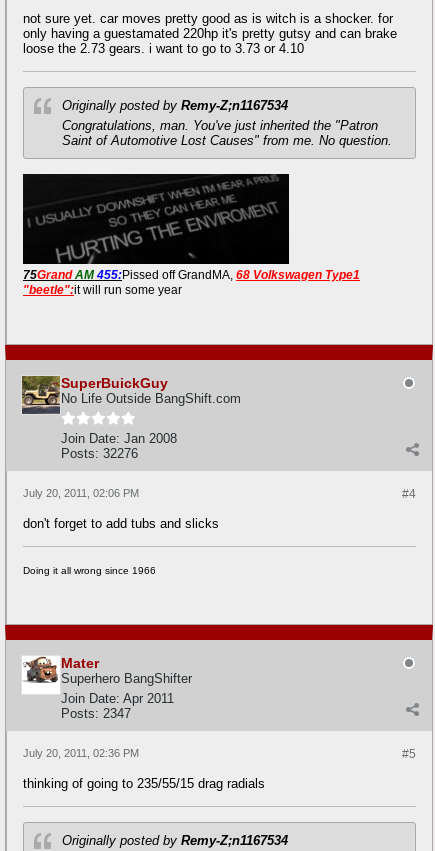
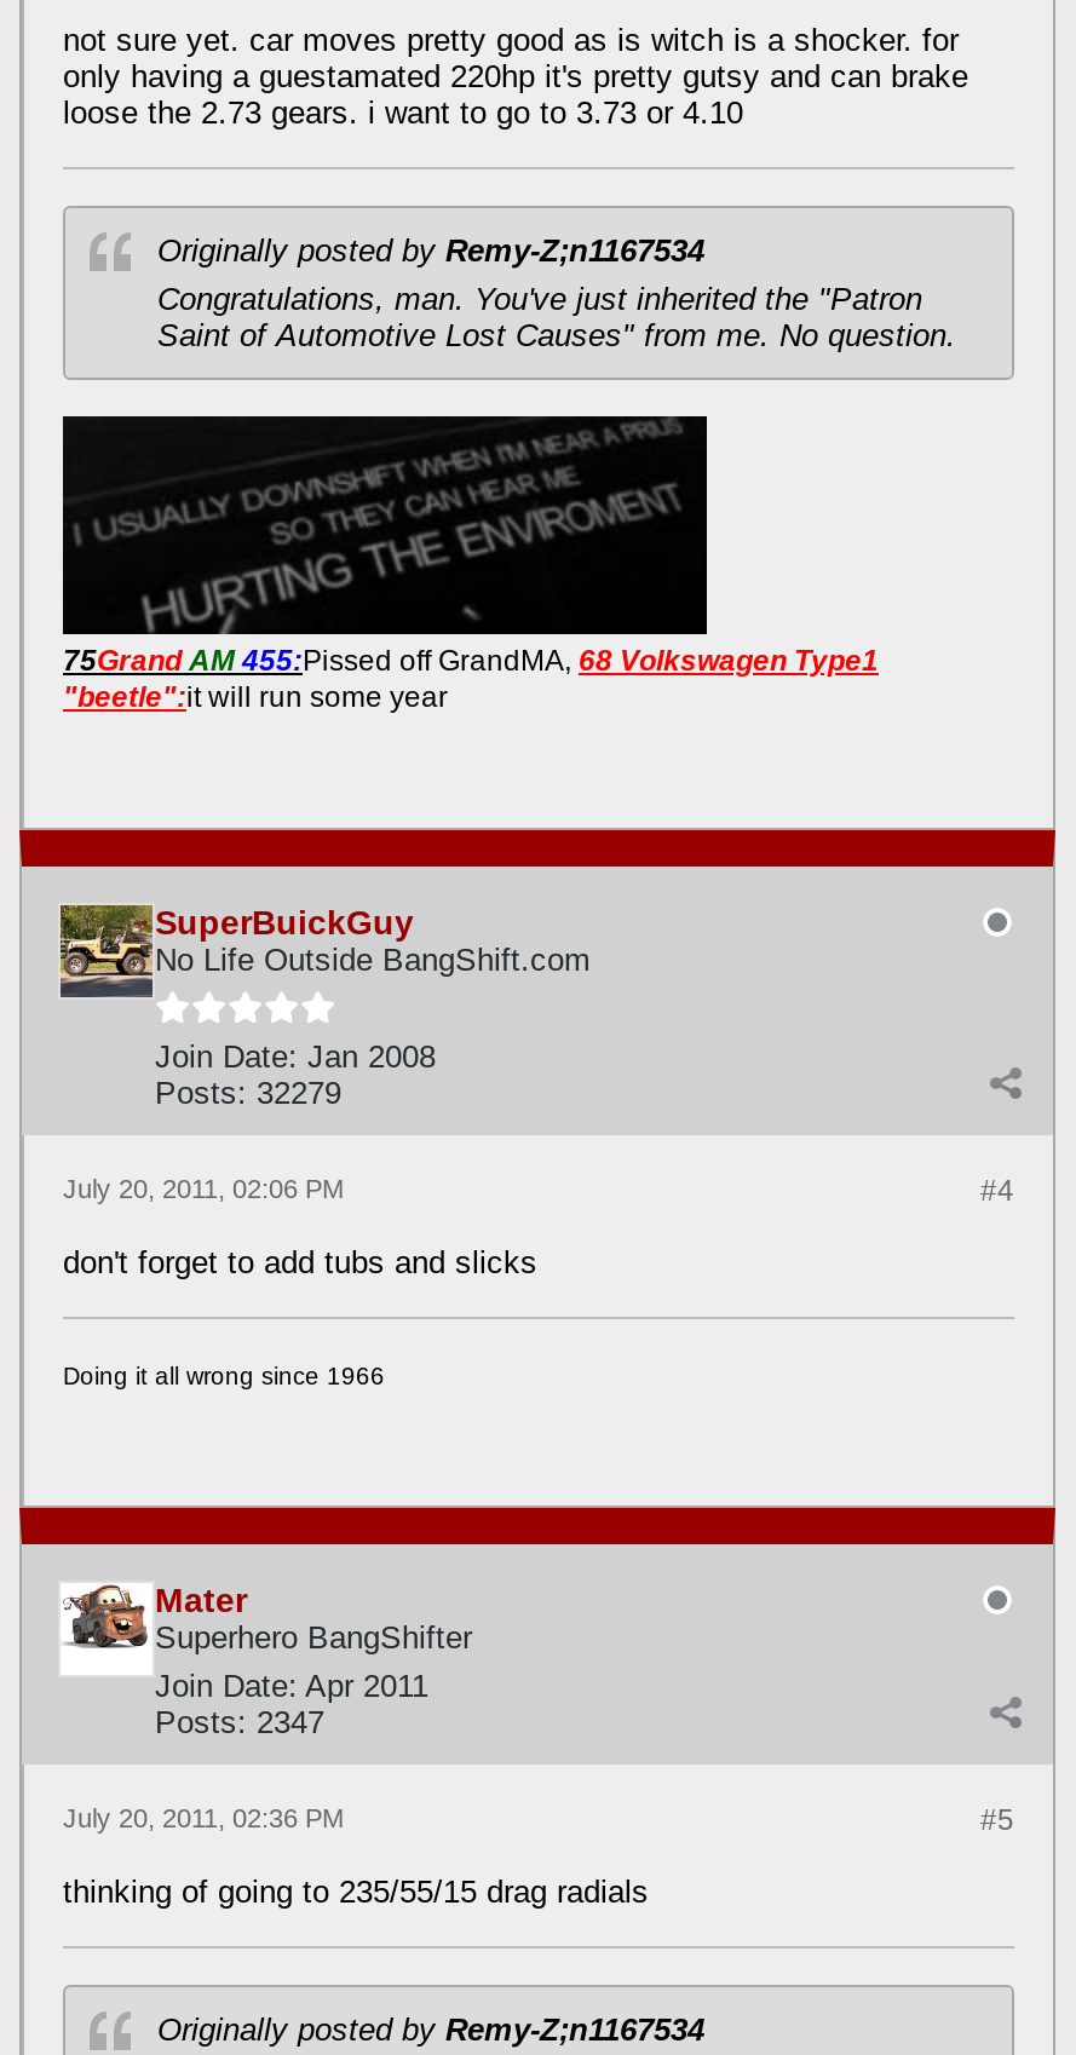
- Posts: 32276
+ Posts: 32279
